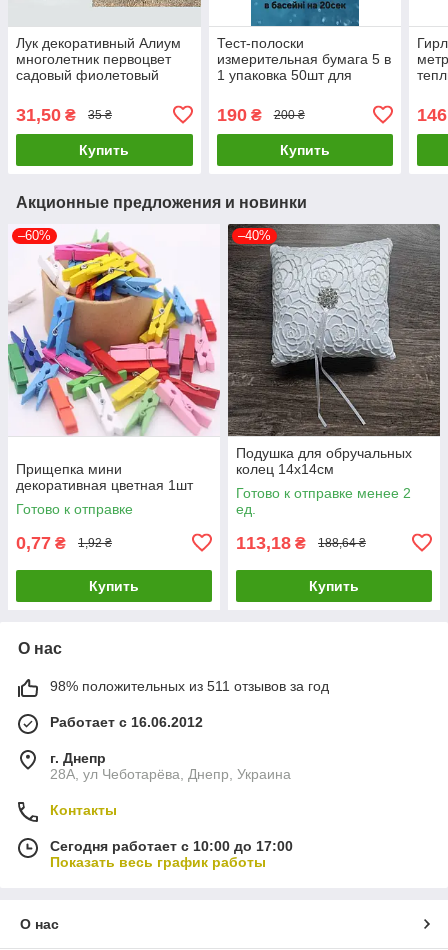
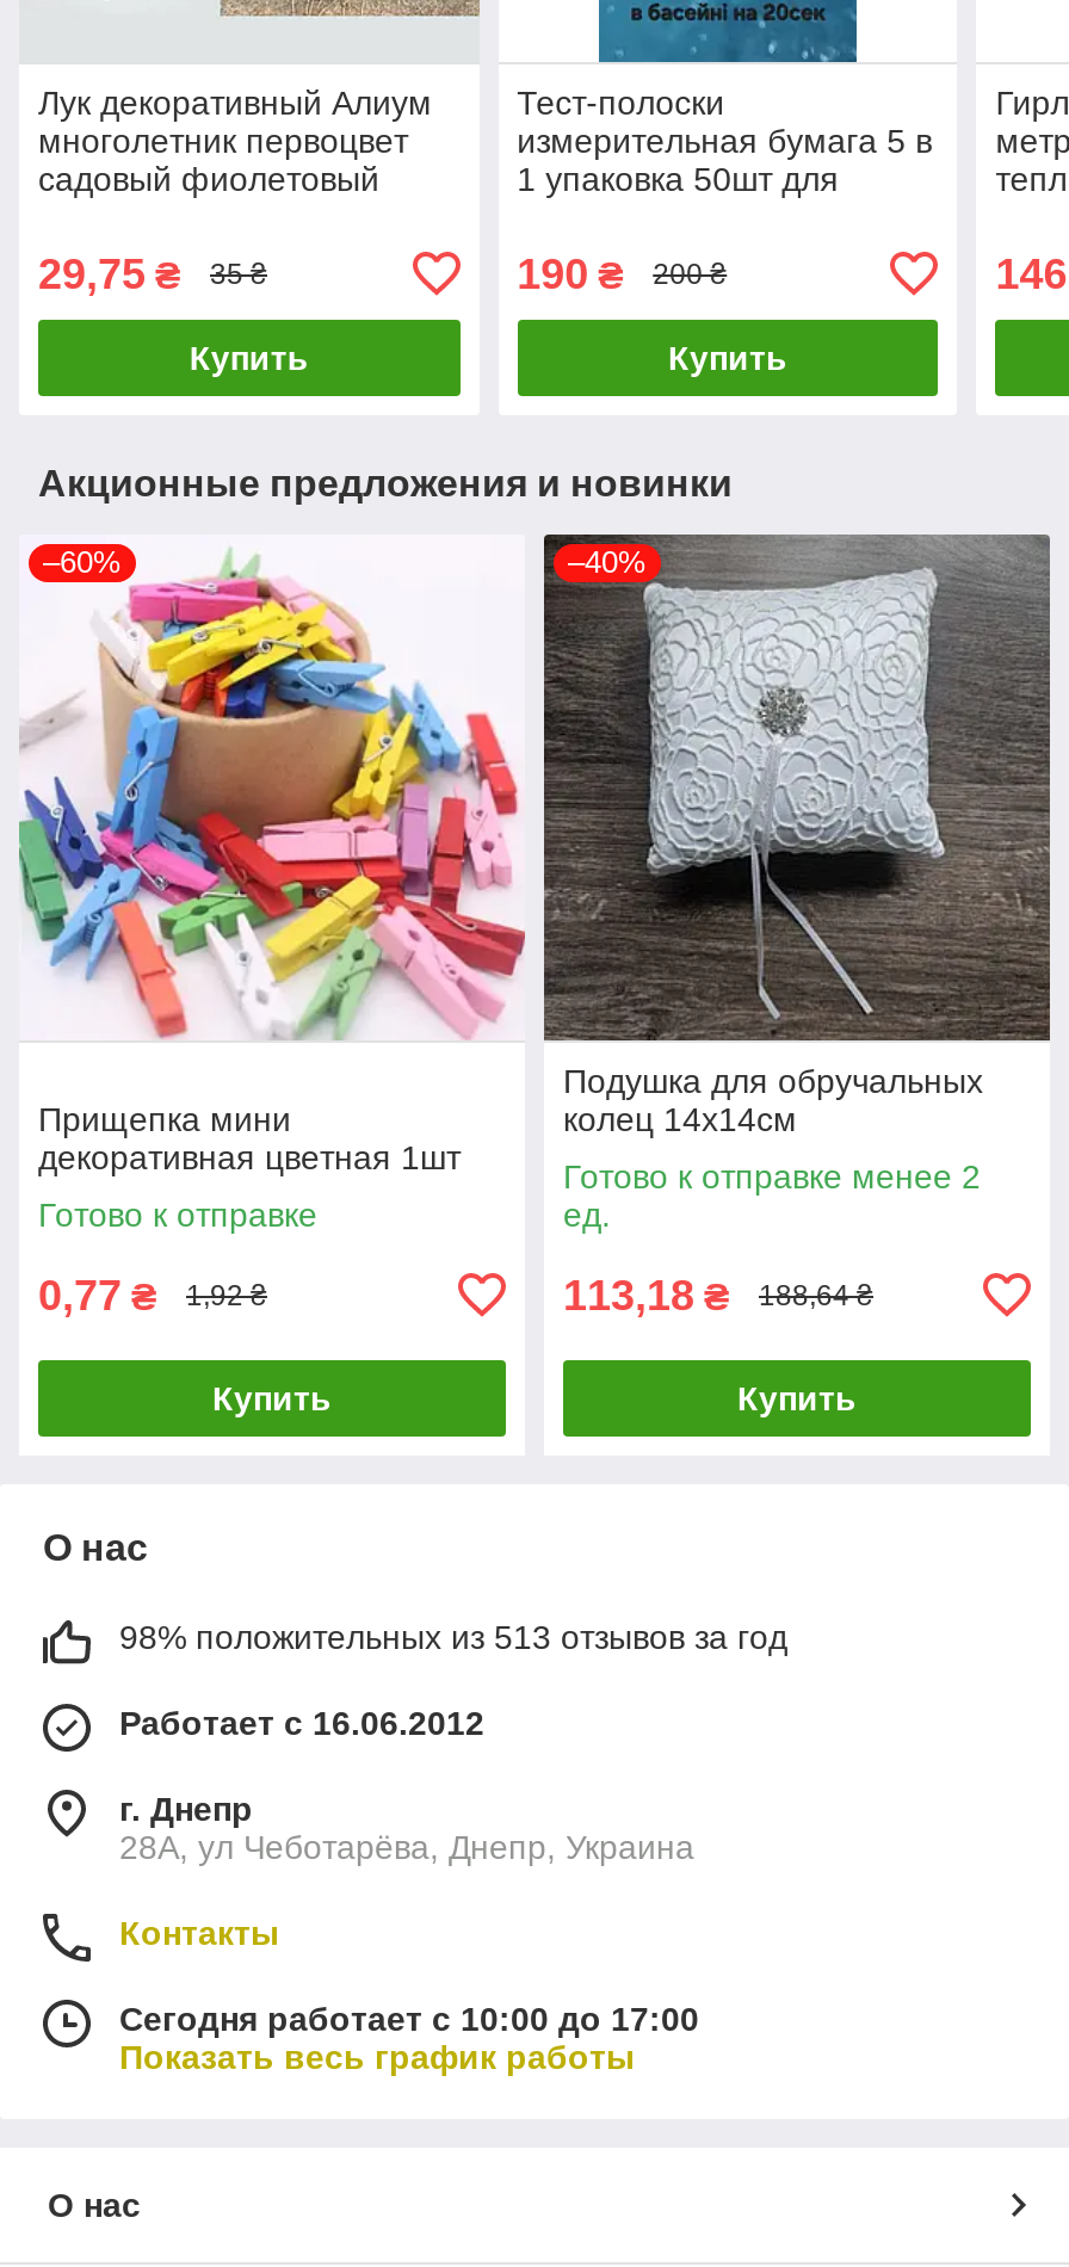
- 31,50 ₴ 35 ₴
+ 29,75 ₴ 35 ₴

- 98% положительных из 511 отзывов за год
+ 98% положительных из 513 отзывов за год
